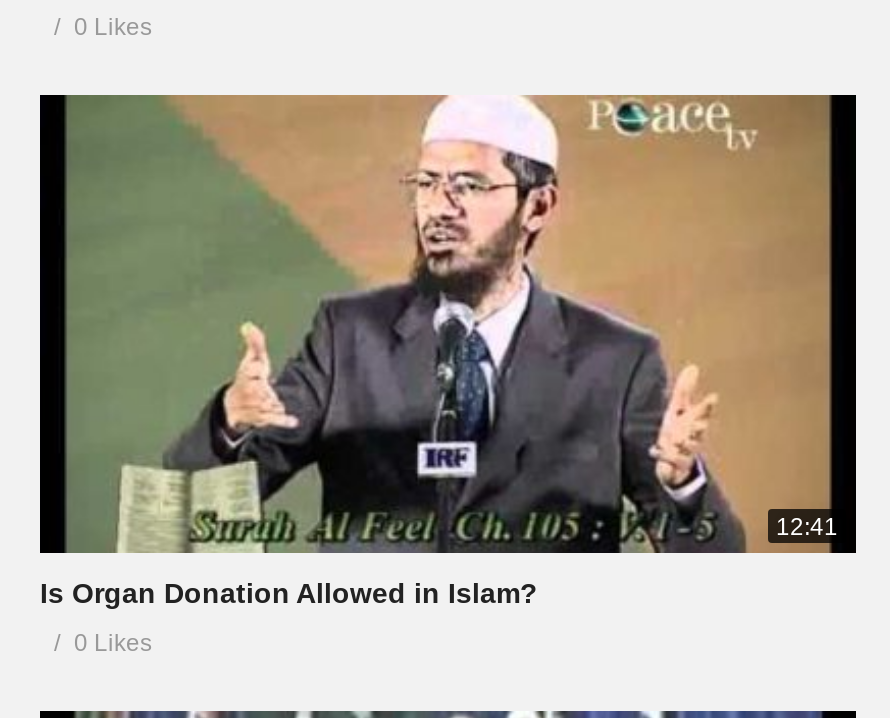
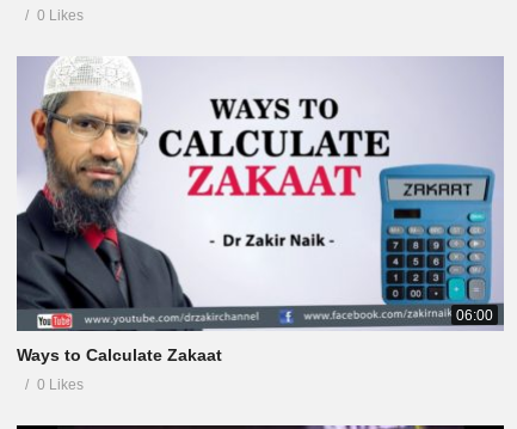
- [image]
- 12:41
+ [image]
+ 06:00

- Is Organ Donation Allowed in Islam?
+ Ways to Calculate Zakaat
